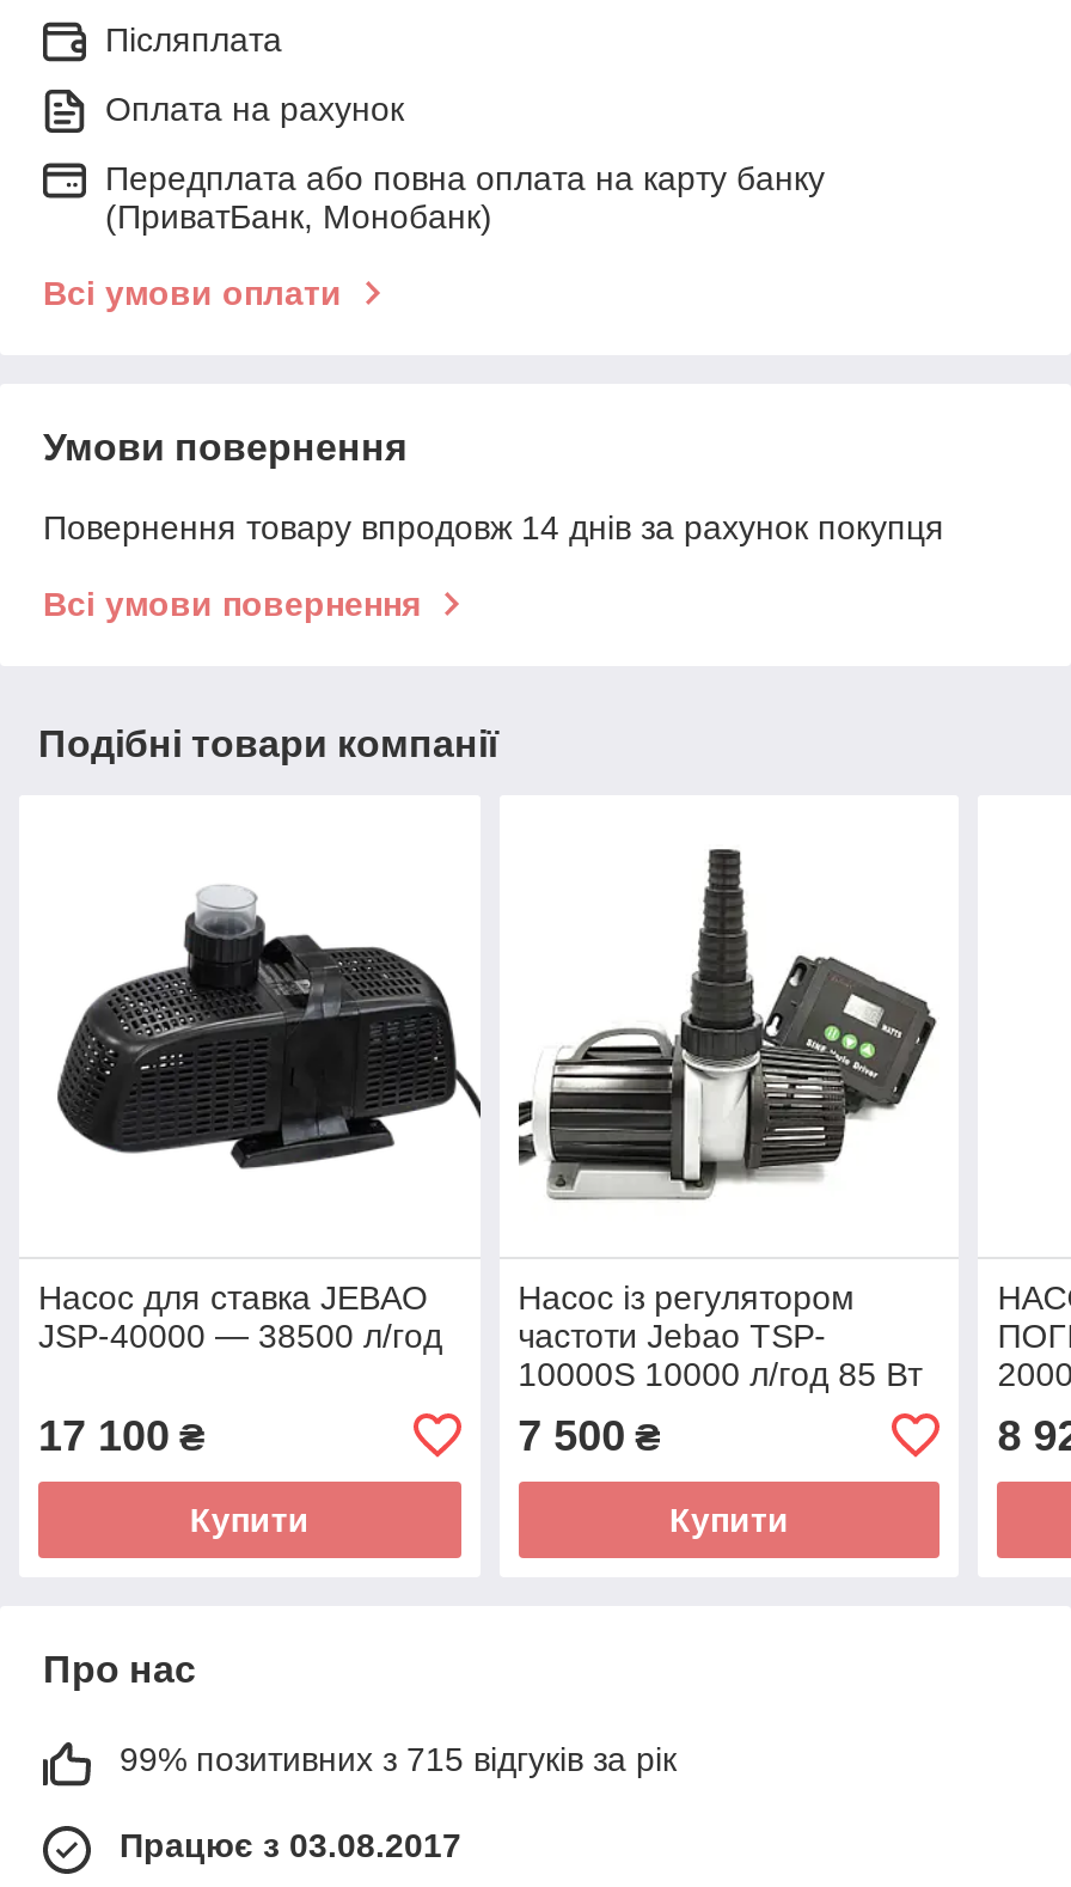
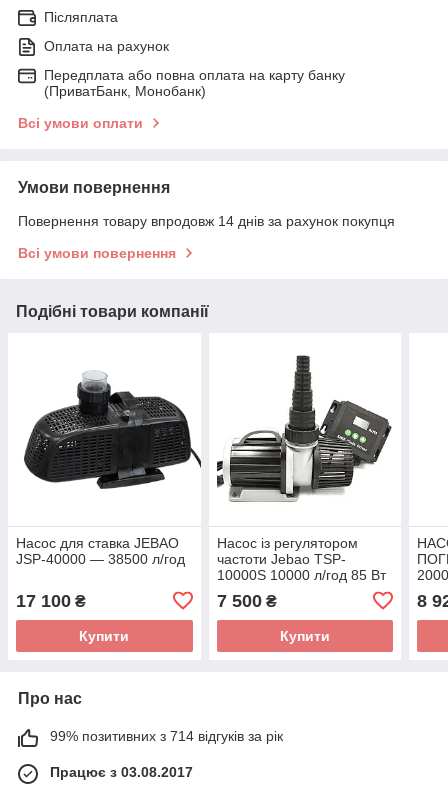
- 99% позитивних з 715 відгуків за рік
+ 99% позитивних з 714 відгуків за рік
